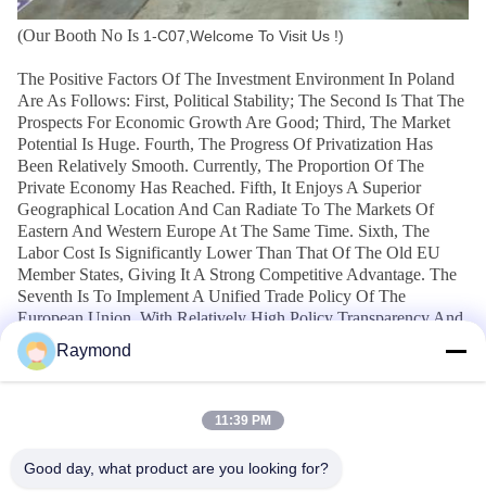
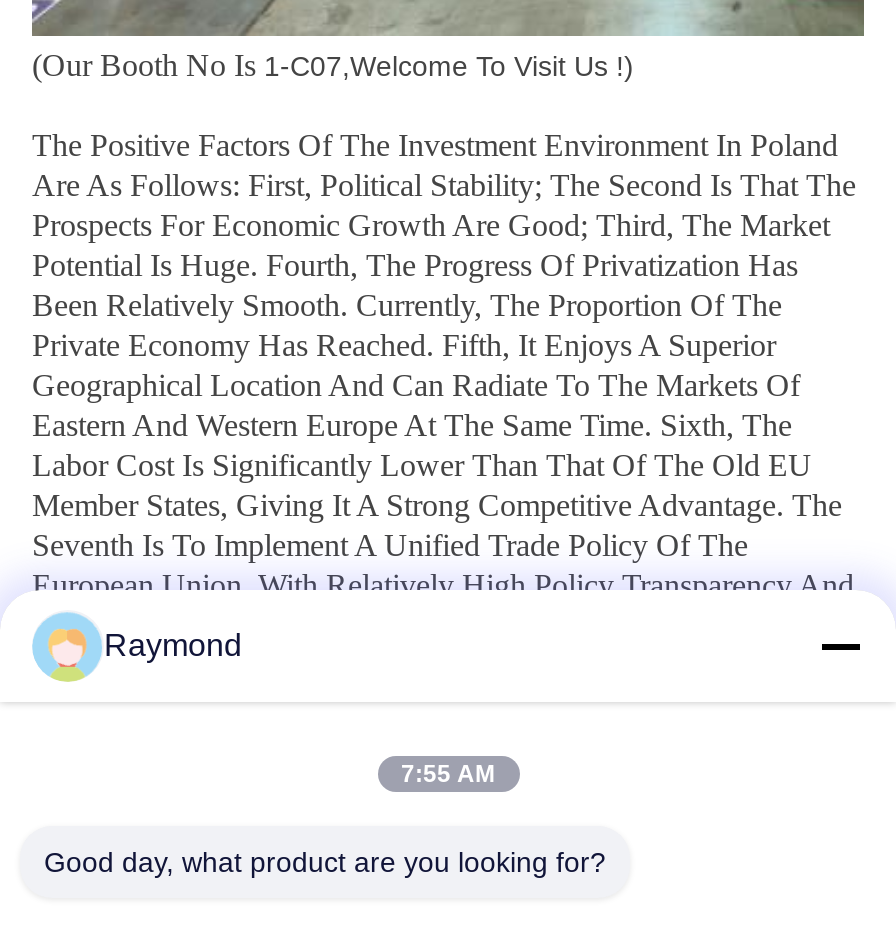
- 11:39 PM
+ 7:55 AM
